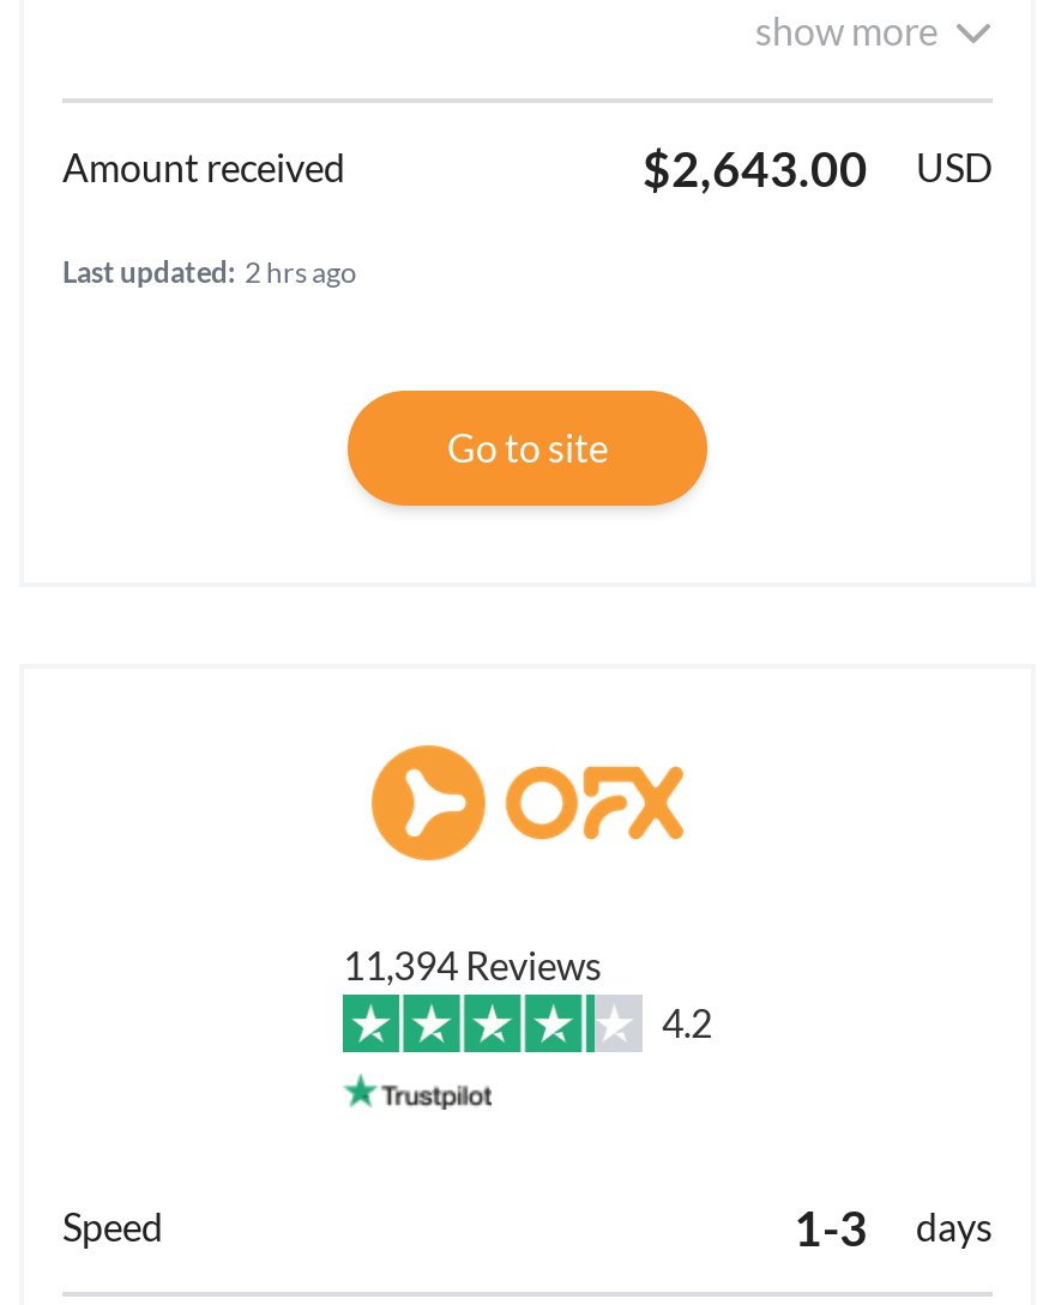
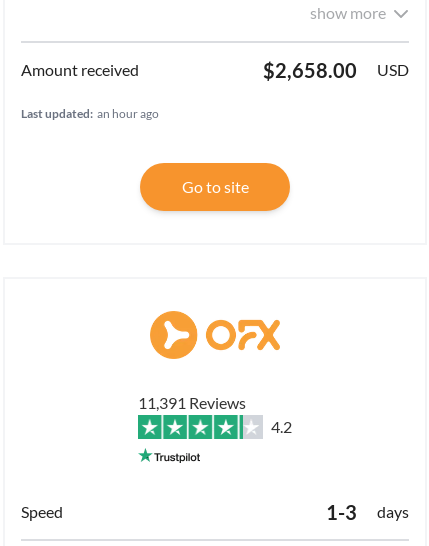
- $2,643.00 USD
+ $2,658.00 USD

- Last updated: 2 hrs ago
+ Last updated: an hour ago

- 11,394 Reviews
+ 11,391 Reviews
